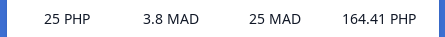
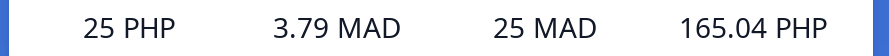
- 3.8 MAD
+ 3.79 MAD

- 164.41 PHP
+ 165.04 PHP
